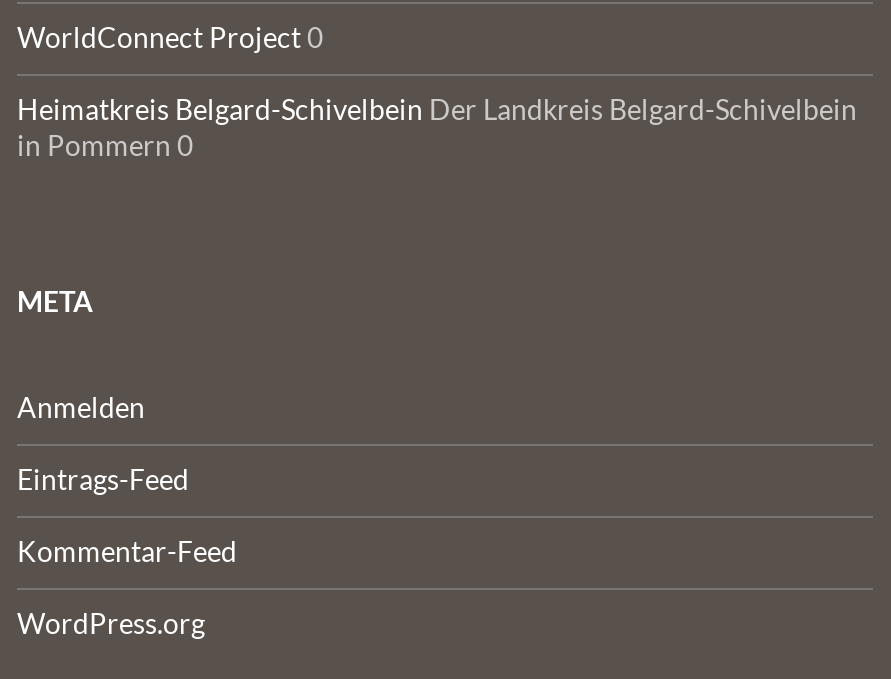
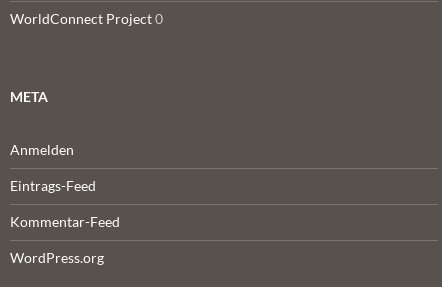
- Heimatkreis Belgard-Schivelbein Der Landkreis Belgard-Schivelbein
- in Pommern 0
